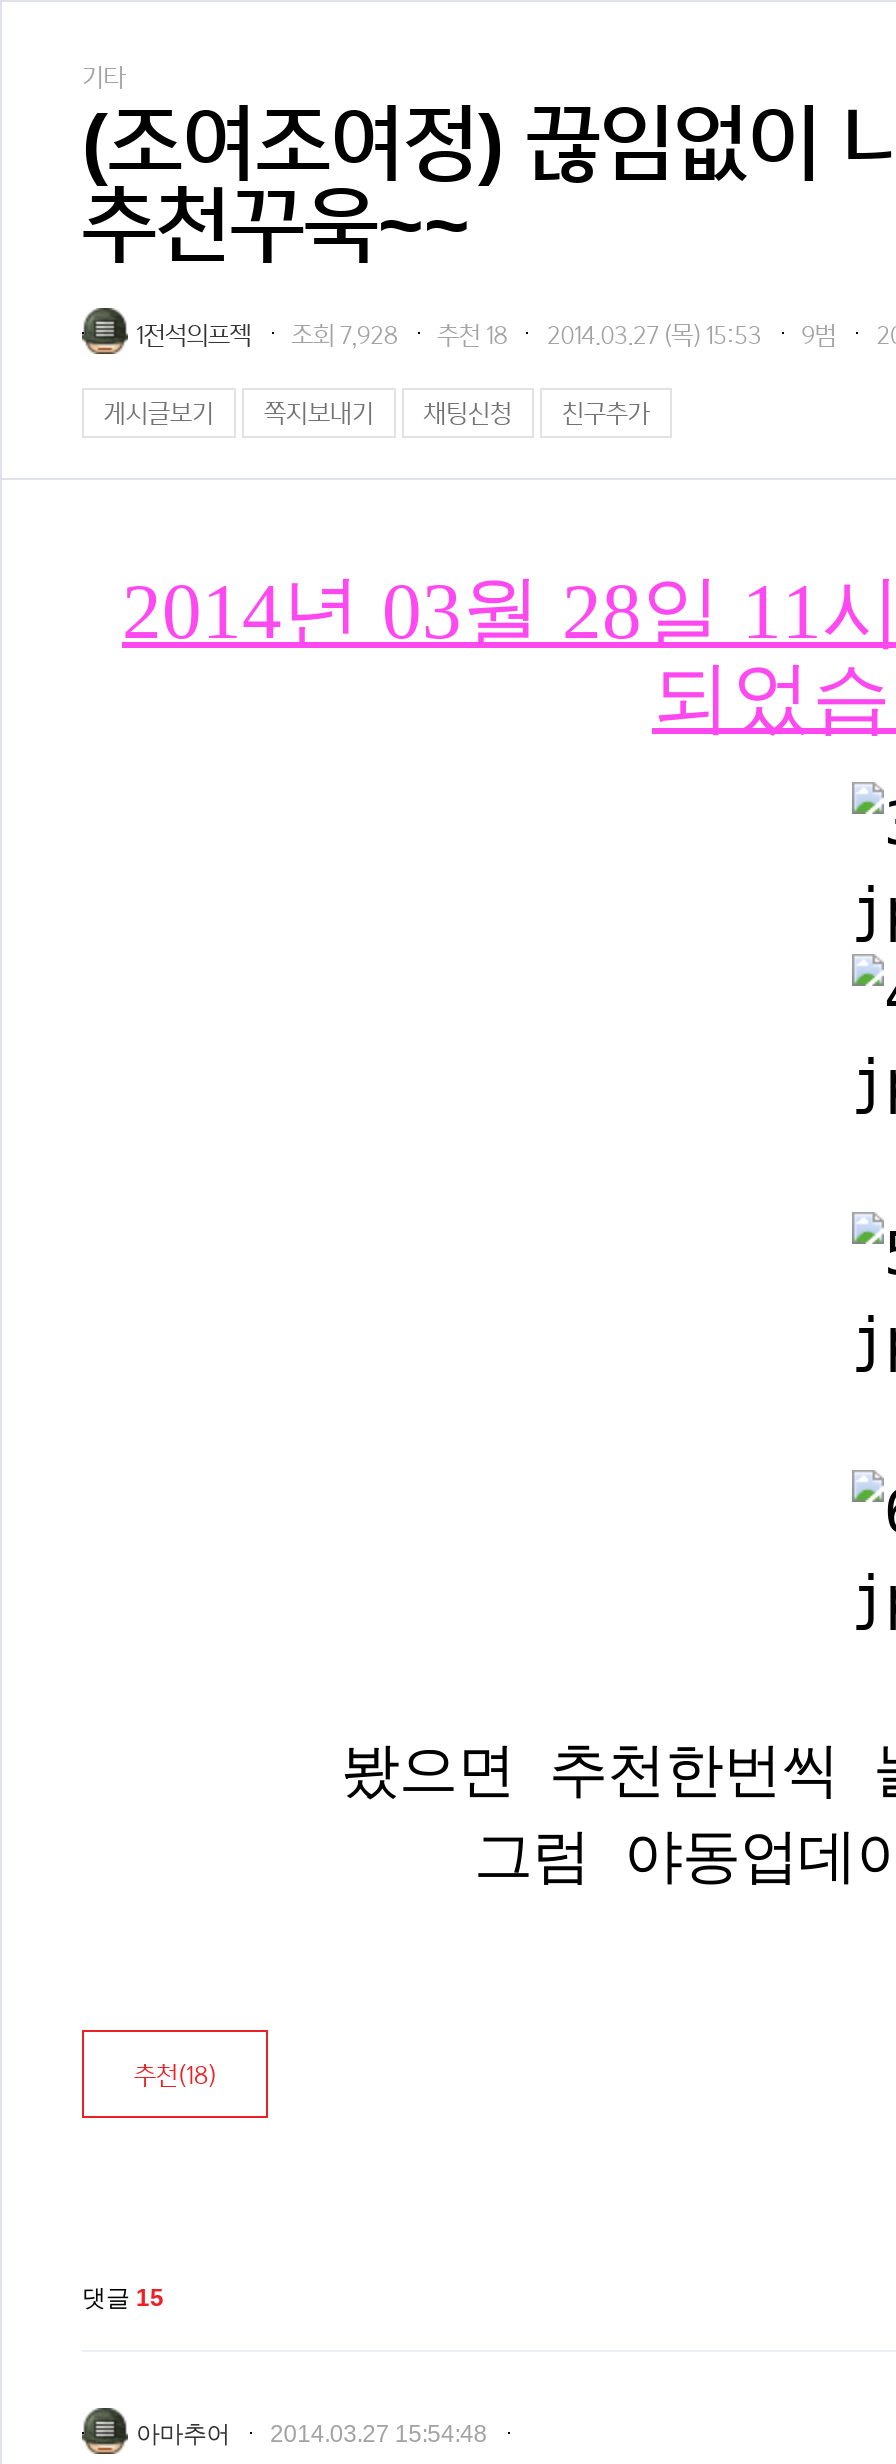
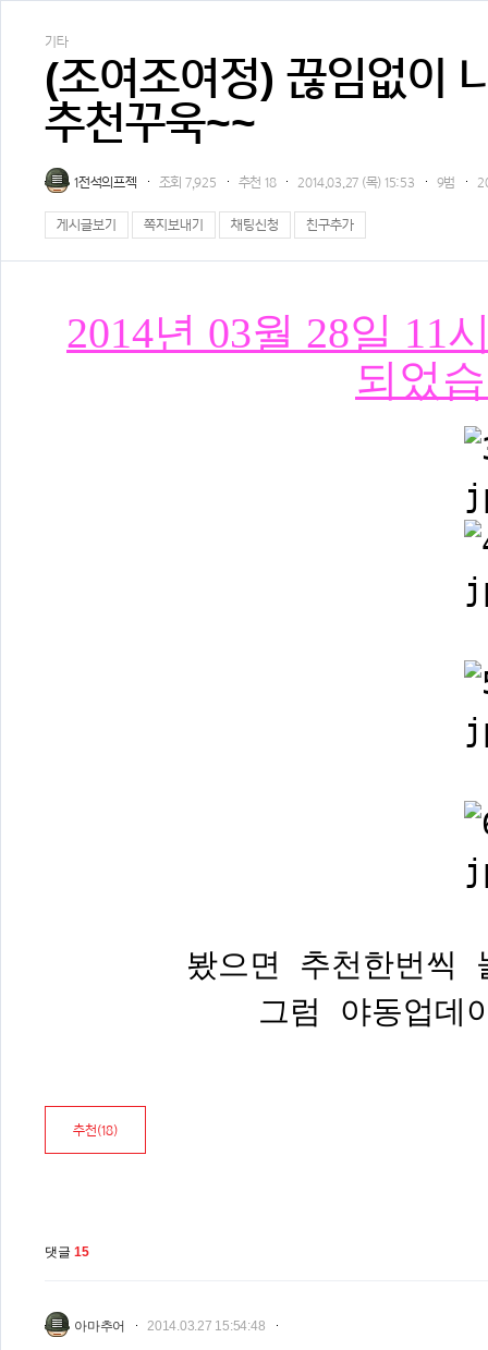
- 조회 7,928
+ 조회 7,925
